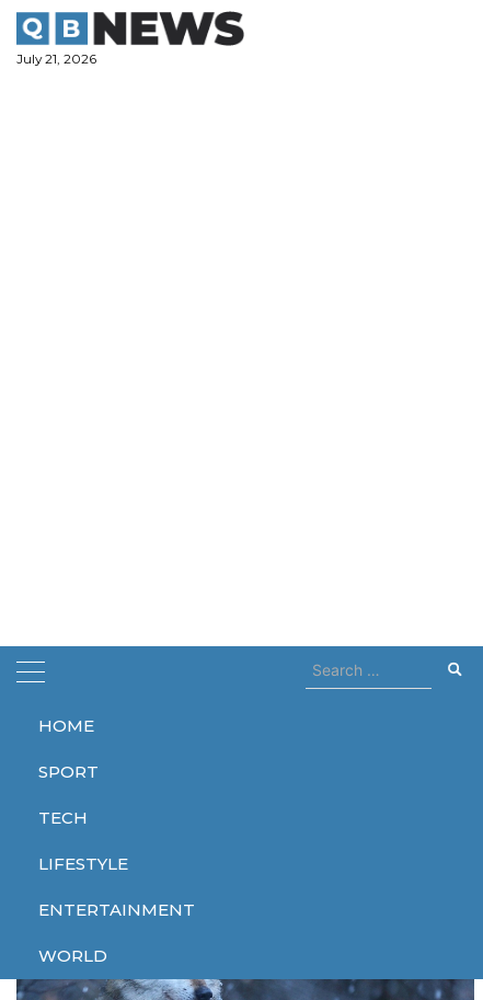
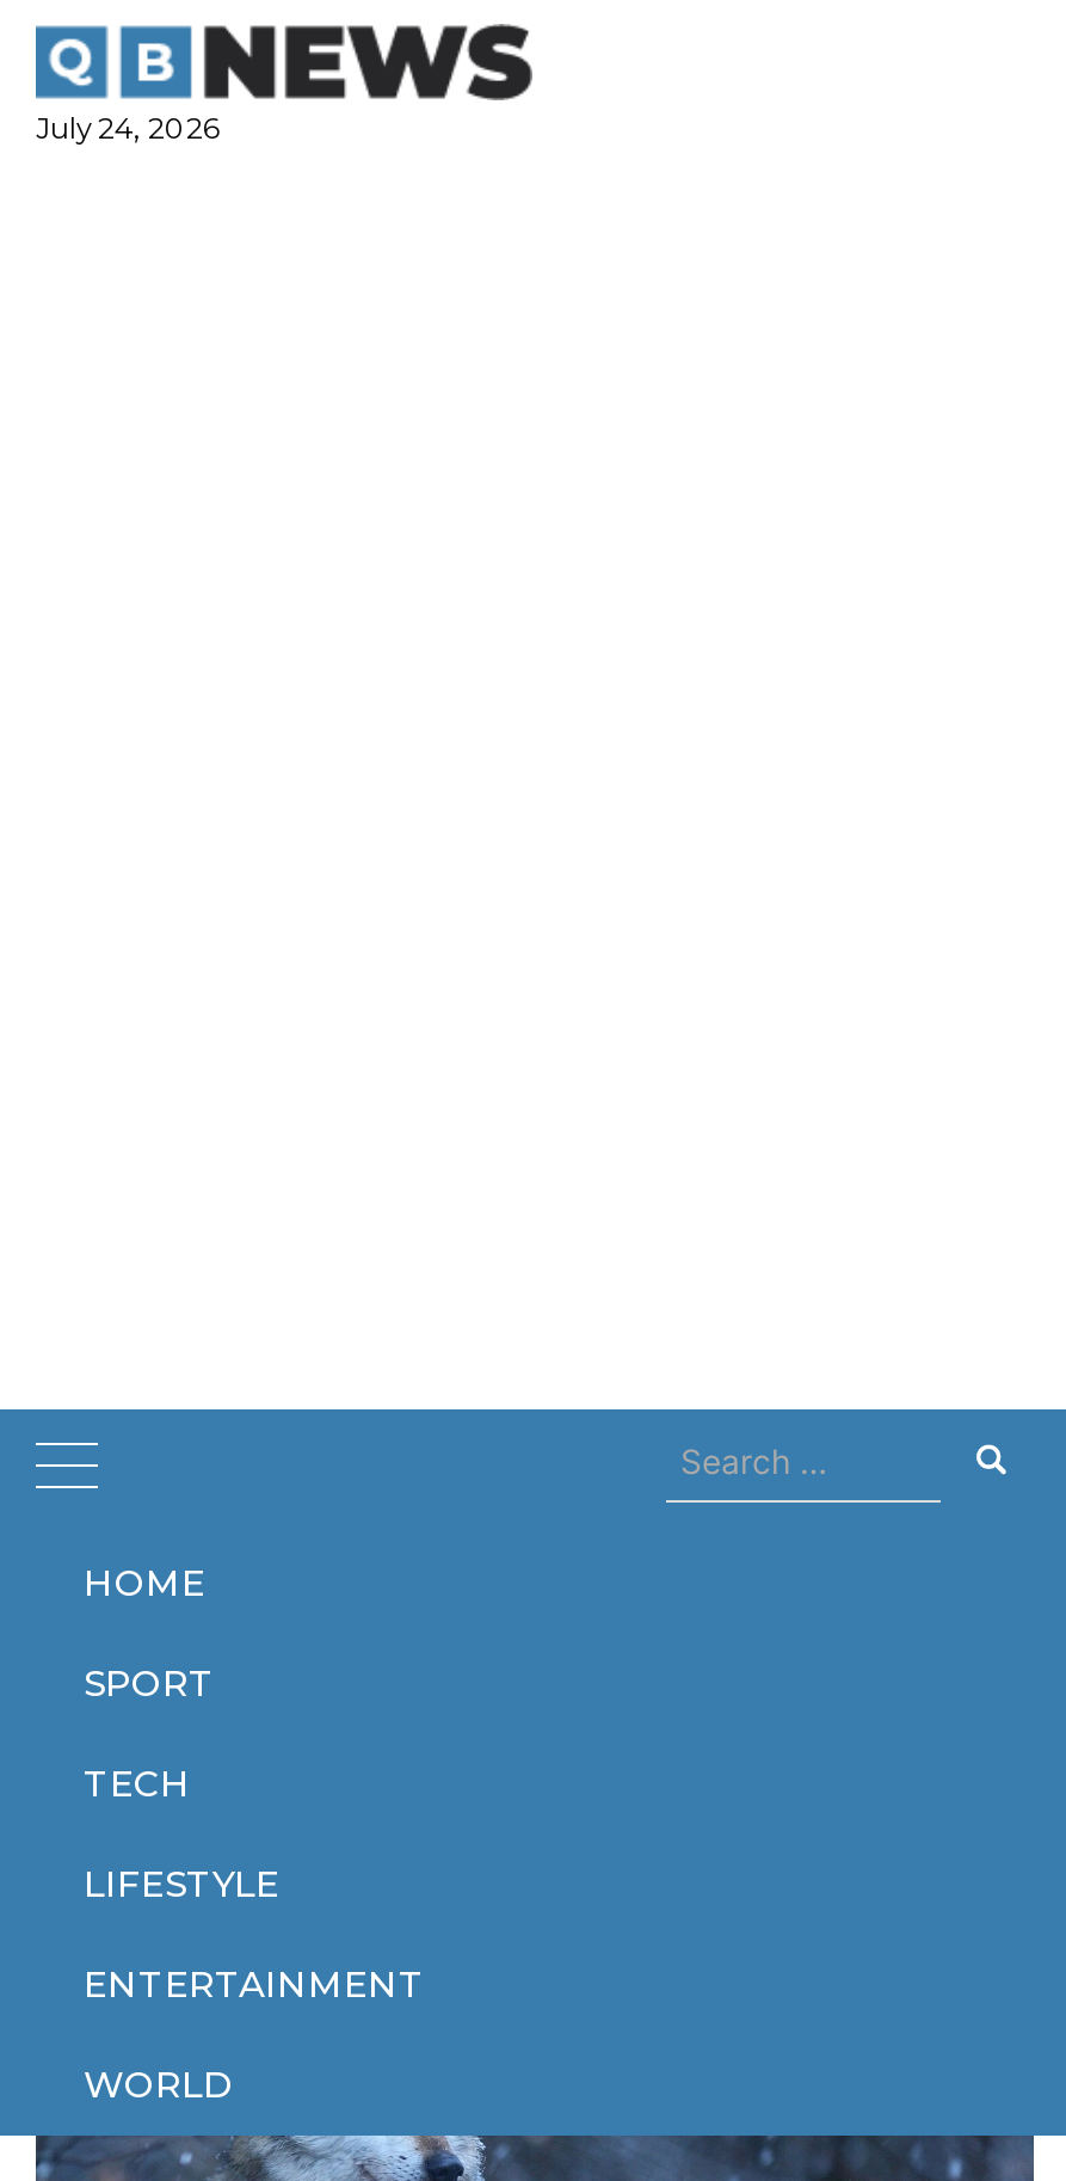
- July 21, 2026
+ July 24, 2026
